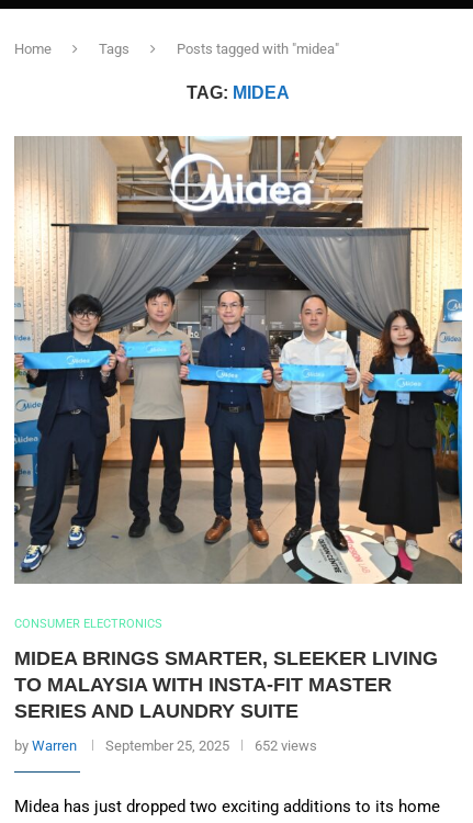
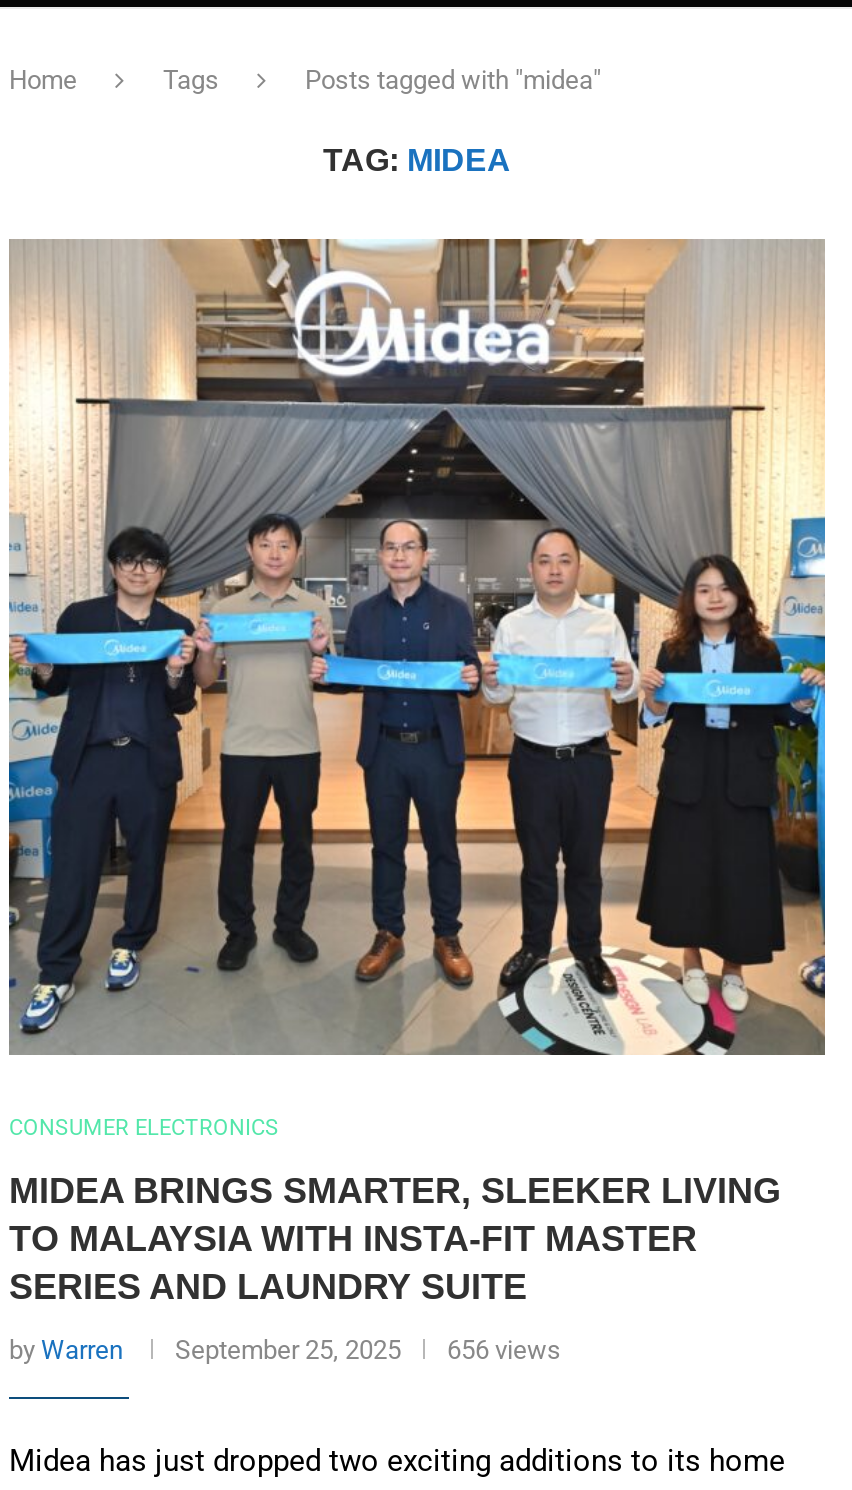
- by Warren September 25, 2025 652 views
+ by Warren September 25, 2025 656 views
